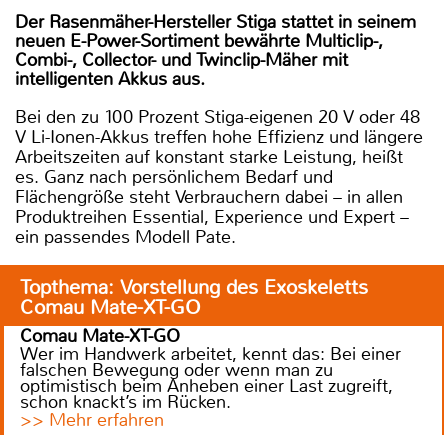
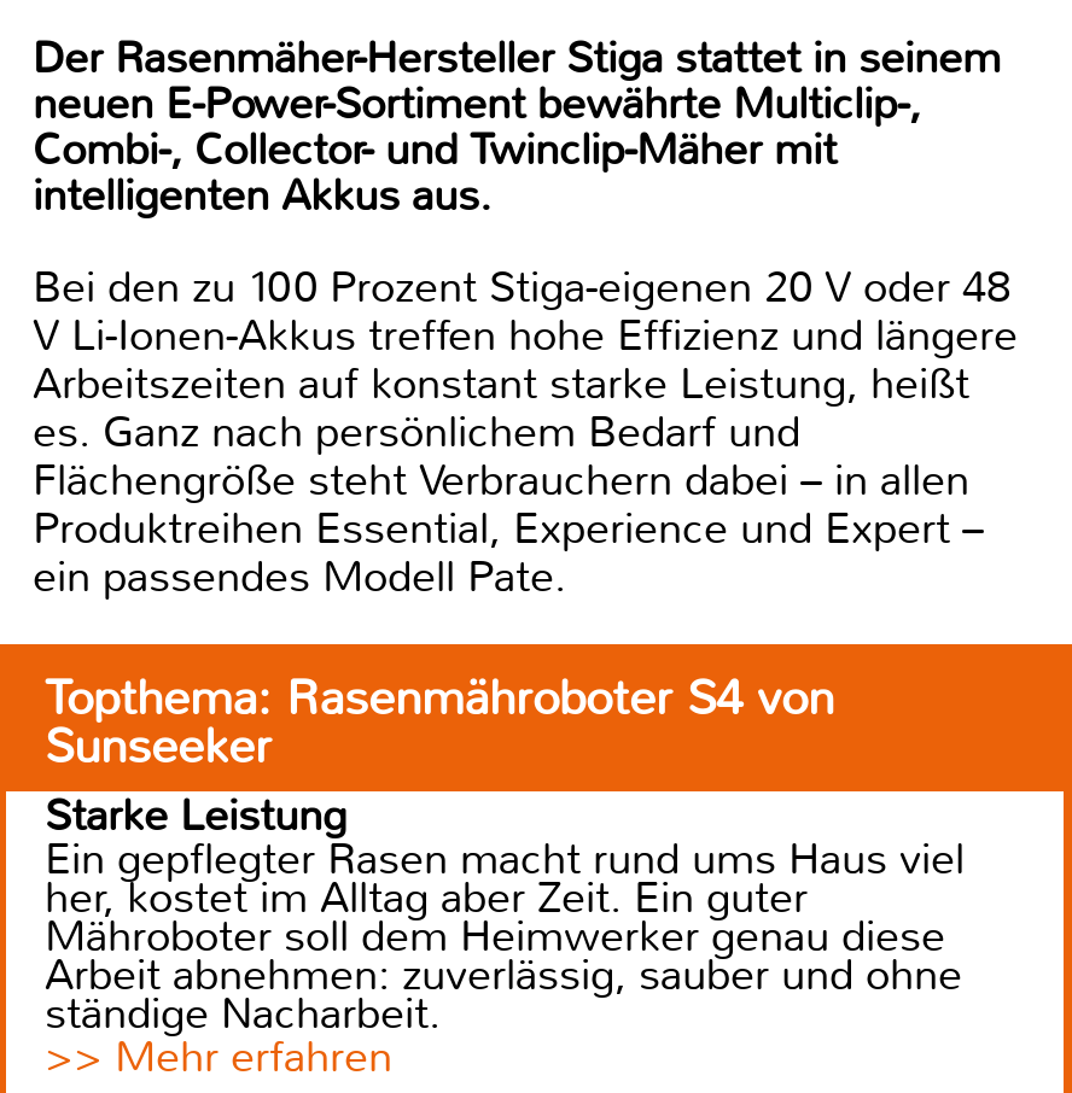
- Topthema: Vorstellung des Exoskeletts
- Comau Mate-XT-GO
- Comau Mate-XT-GO
- Wer im Handwerk arbeitet, kennt das: Bei einer
- falschen Bewegung oder wenn man zu
- optimistisch beim Anheben einer Last zugreift,
- schon knackt’s im Rücken.
+ Topthema: Rasenmähroboter S4 von
+ Sunseeker
+ Starke Leistung
+ Ein gepflegter Rasen macht rund ums Haus viel
+ her, kostet im Alltag aber Zeit. Ein guter
+ Mähroboter soll dem Heimwerker genau diese
+ Arbeit abnehmen: zuverlässig, sauber und ohne
+ ständige Nacharbeit.
